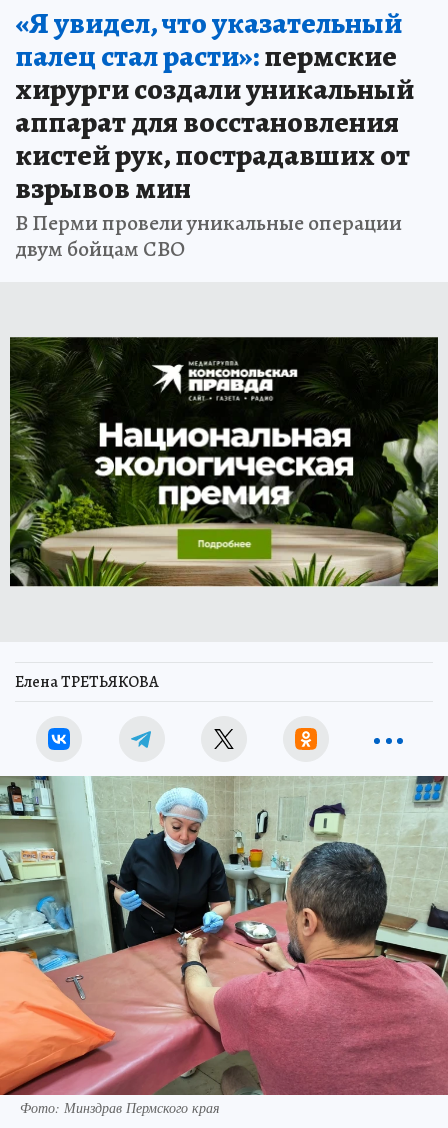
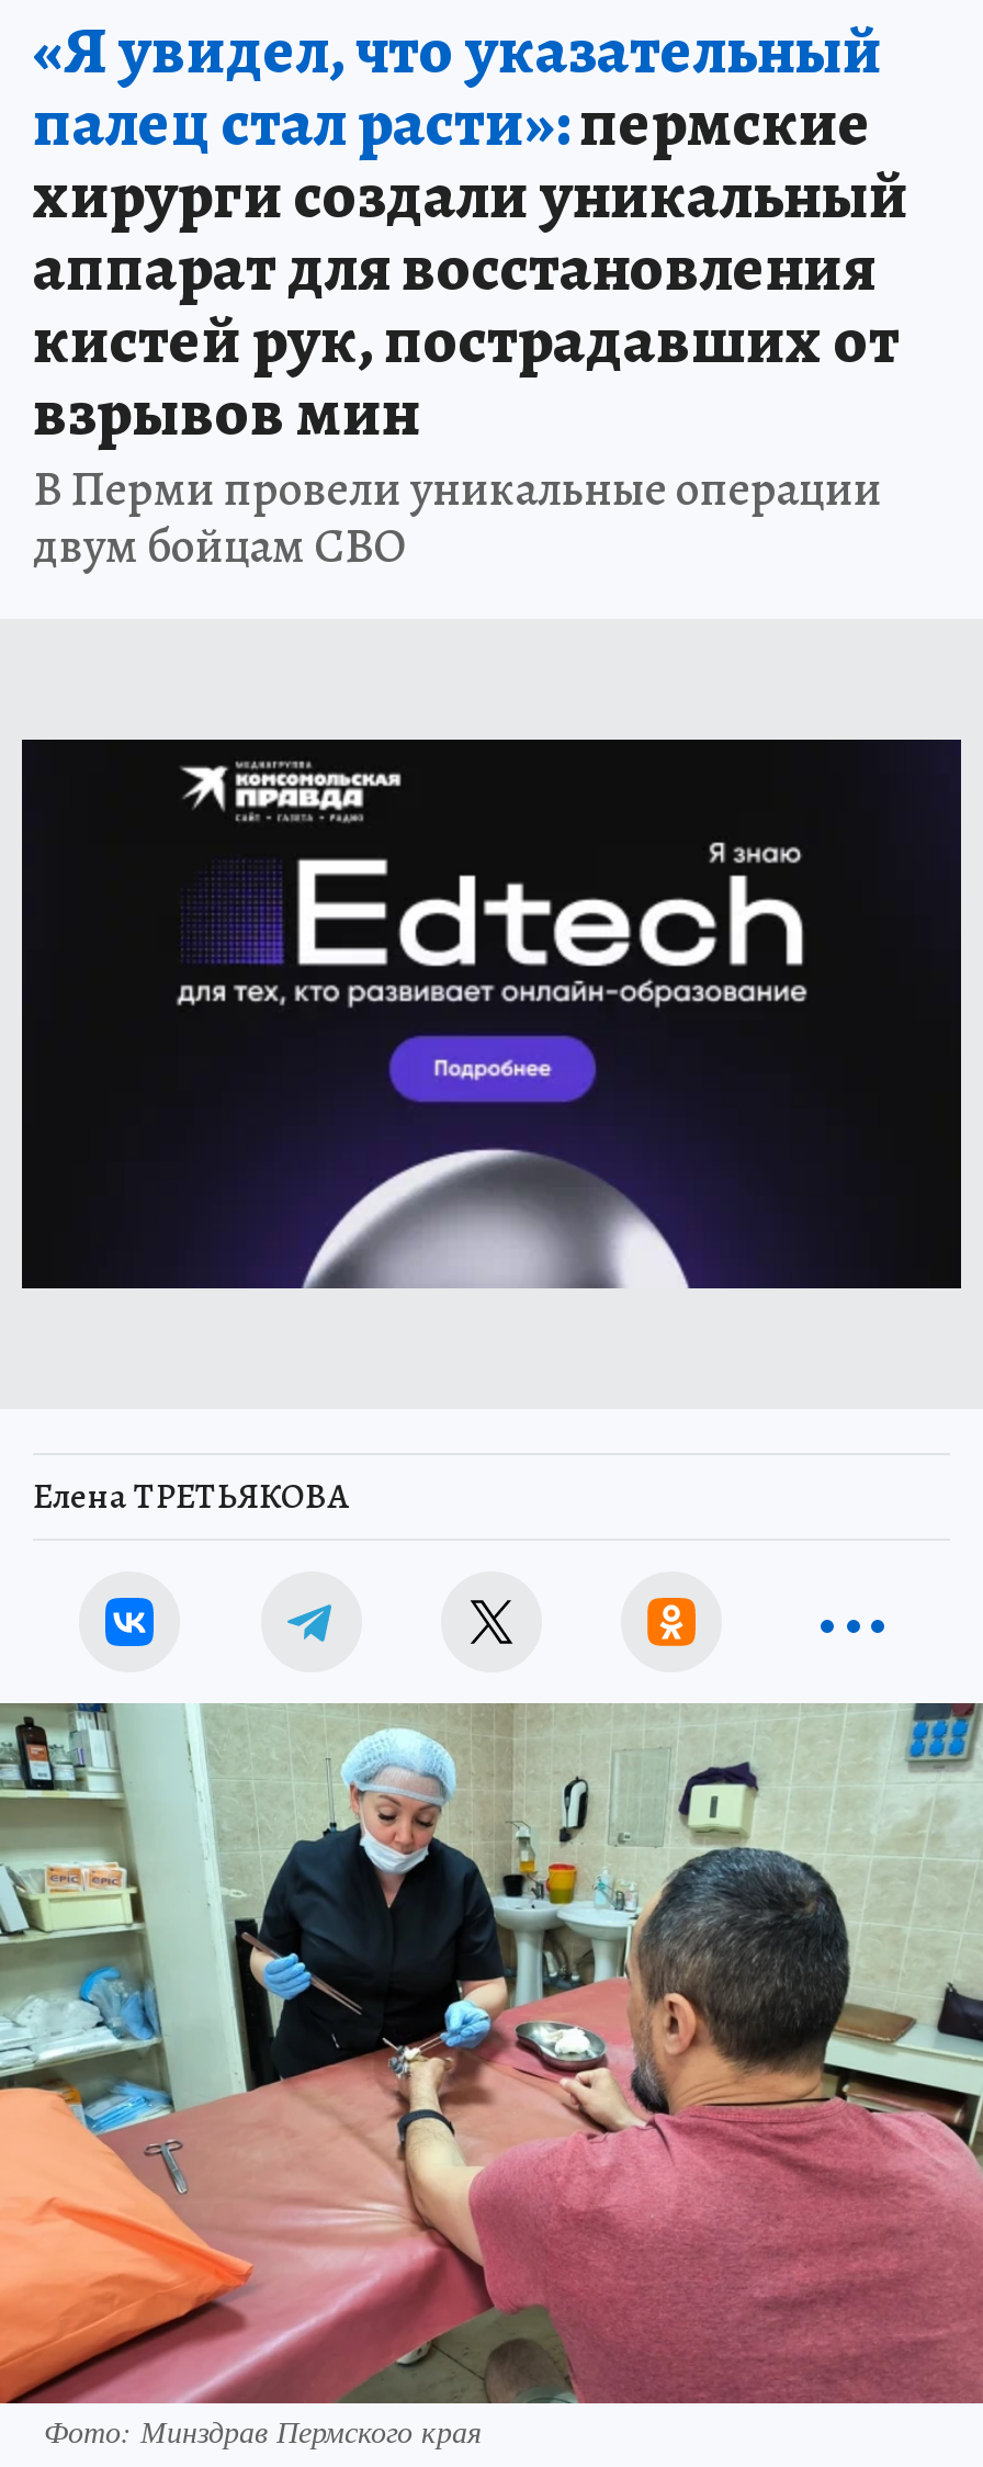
- [image]
+ [image]
